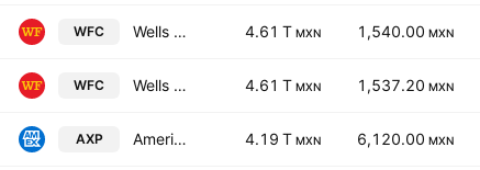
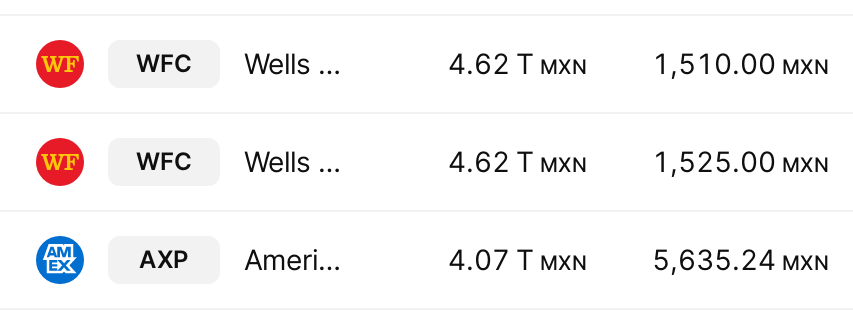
- 4.61 T MXN
+ 4.62 T MXN

- 1,540.00 MXN
+ 1,510.00 MXN

- 4.61 T MXN
+ 4.62 T MXN

- 1,537.20 MXN
+ 1,525.00 MXN

- 4.19 T MXN
+ 4.07 T MXN

- 6,120.00 MXN
+ 5,635.24 MXN
